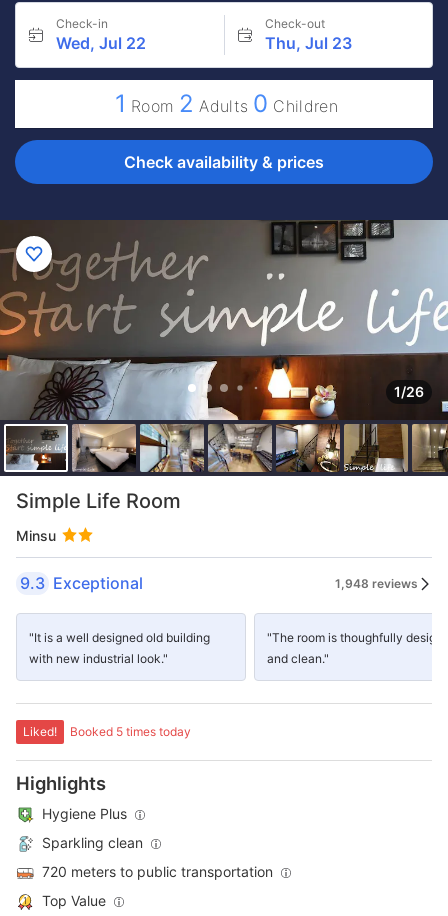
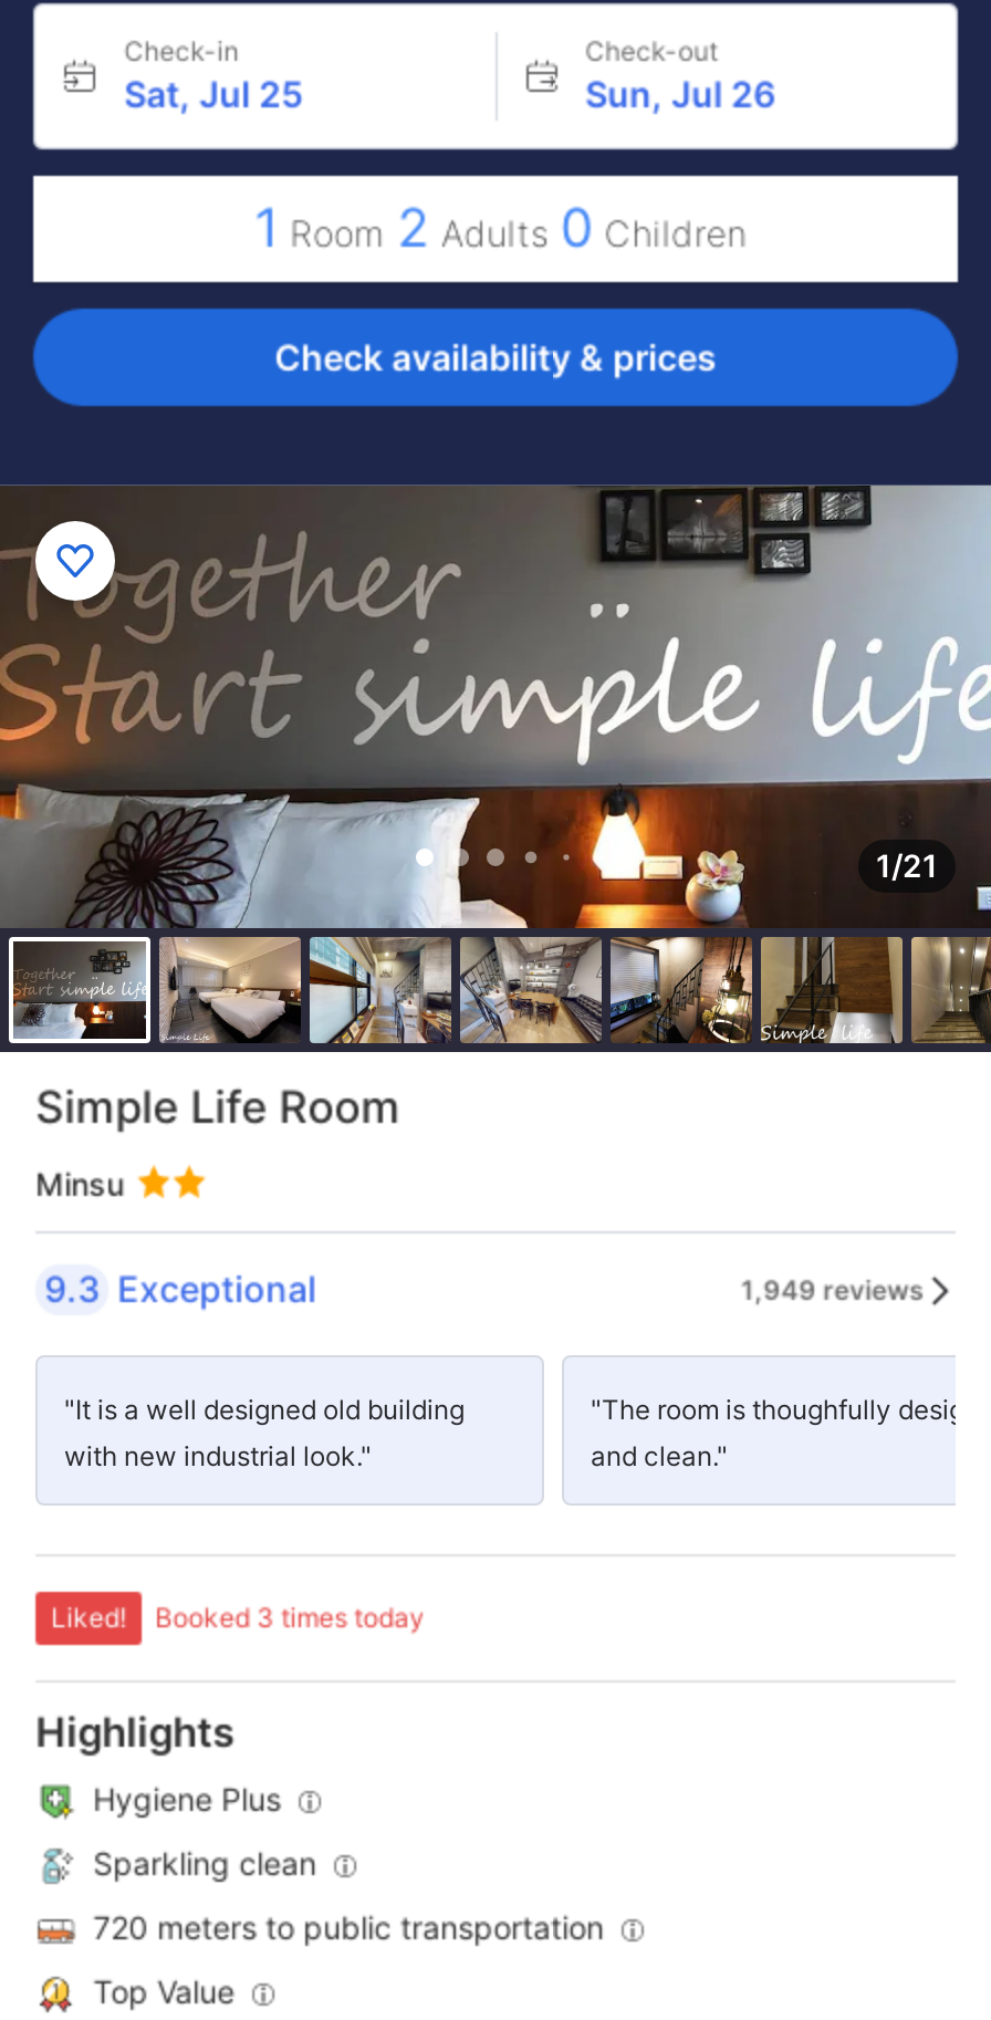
- Wed, Jul 22
+ Sat, Jul 25

- Thu, Jul 23
+ Sun, Jul 26

- 1/26
+ 1/21

- 1,948 reviews
+ 1,949 reviews

- Booked 5 times today
+ Booked 3 times today
